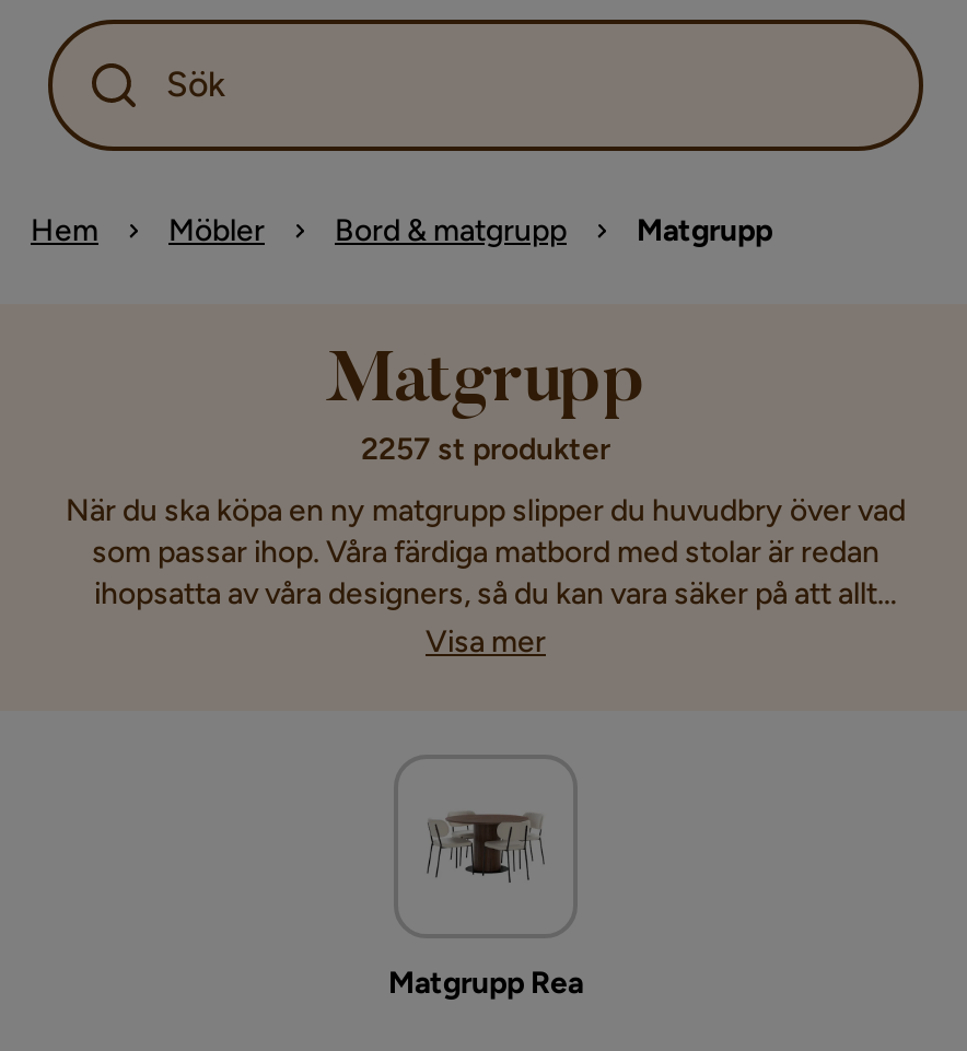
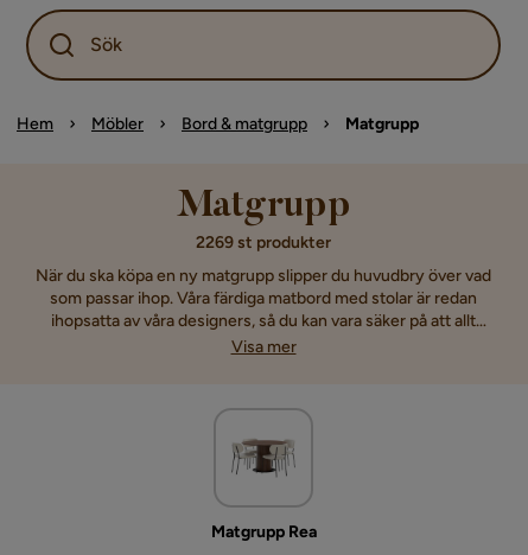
- 2257 st produkter
+ 2269 st produkter
